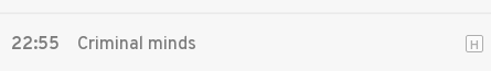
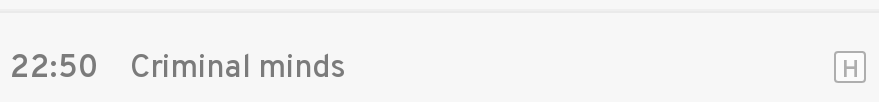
- 22:55 Criminal minds
+ 22:50 Criminal minds
